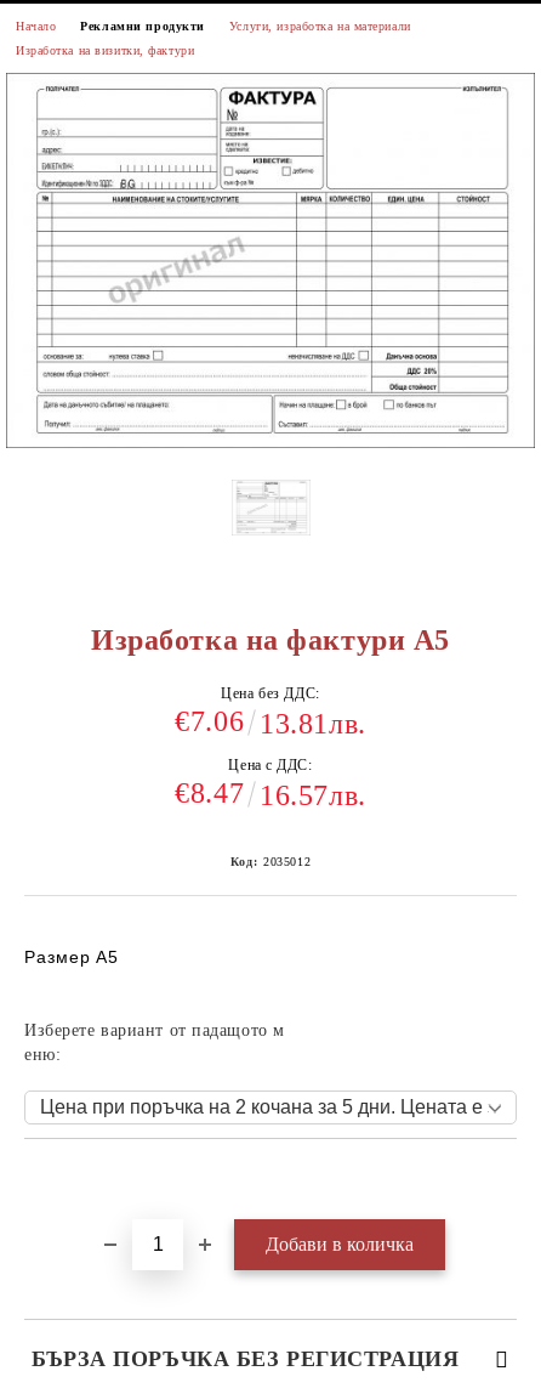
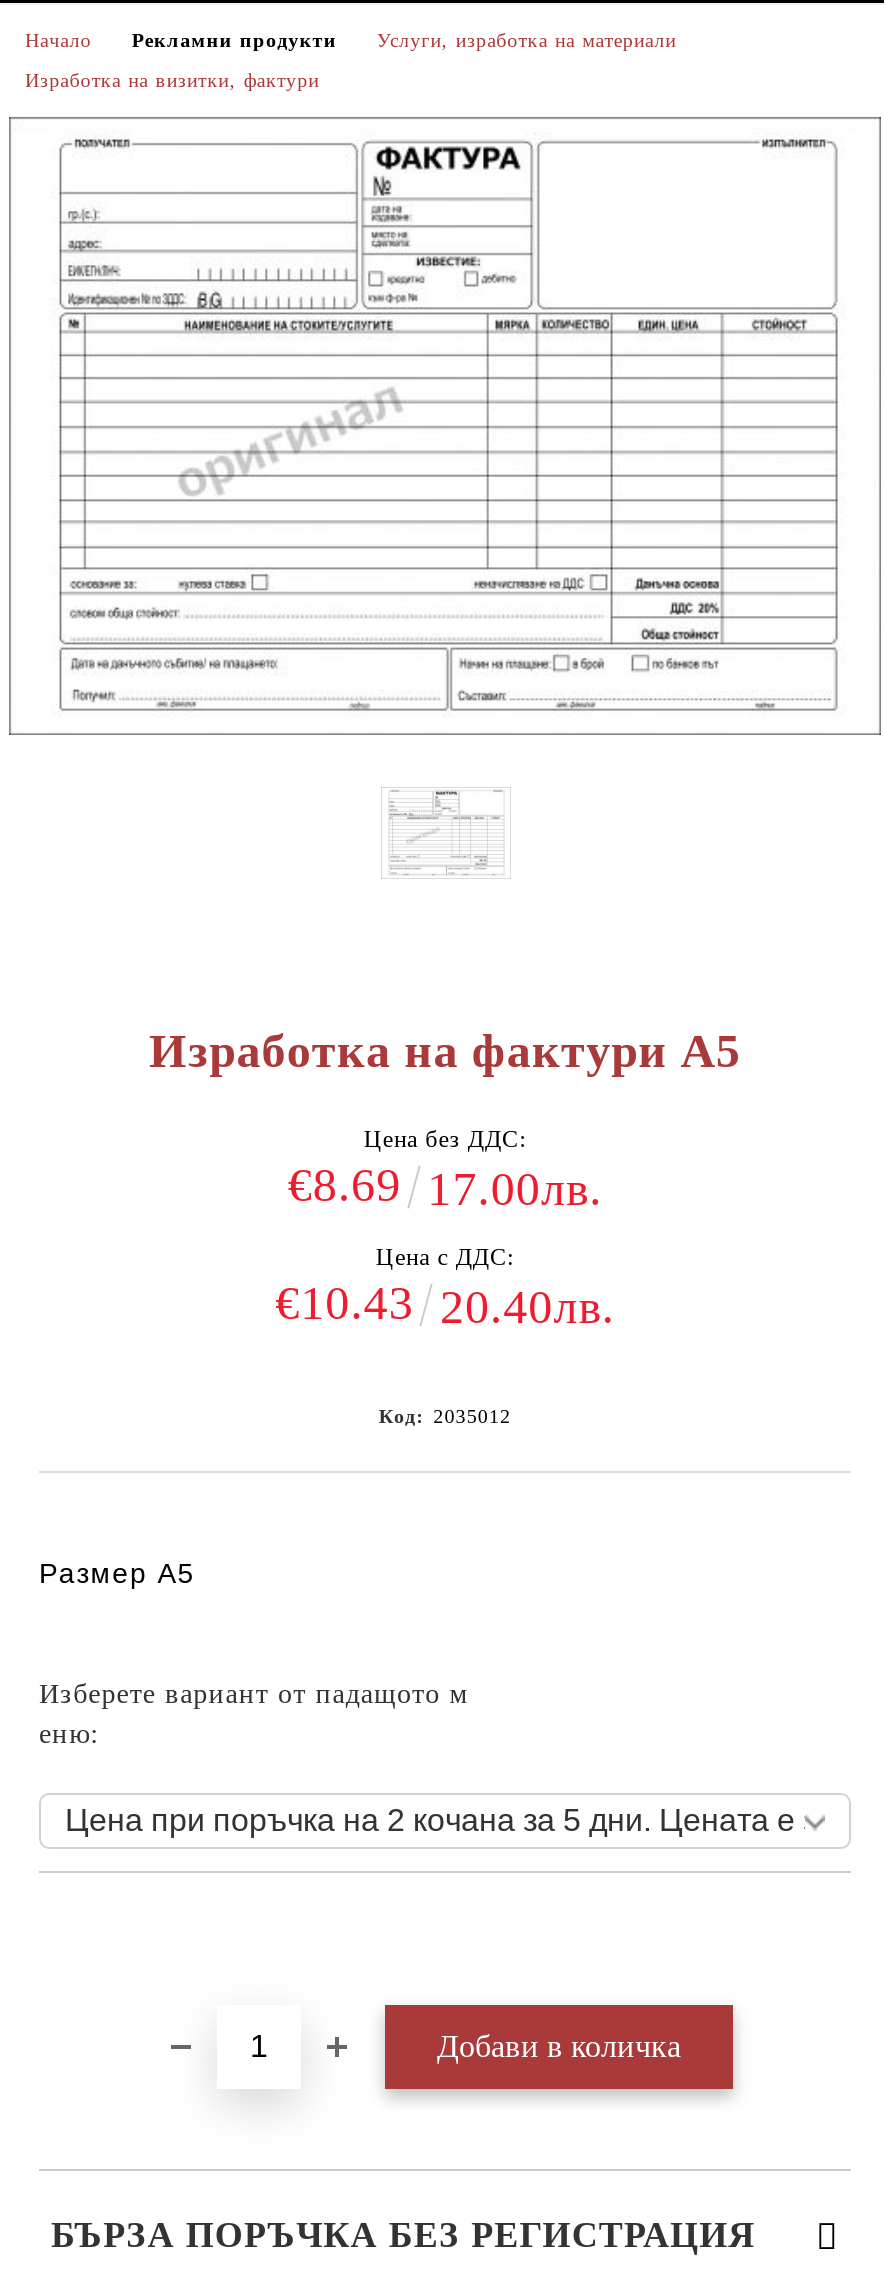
- €7.06 13.81лв.
+ €8.69 17.00лв.

- €8.47 16.57лв.
+ €10.43 20.40лв.
